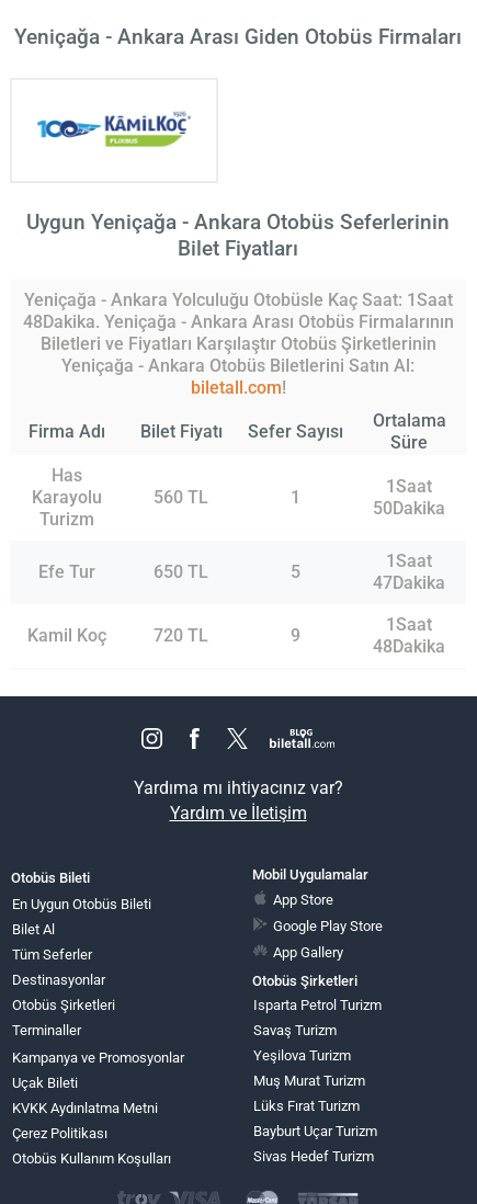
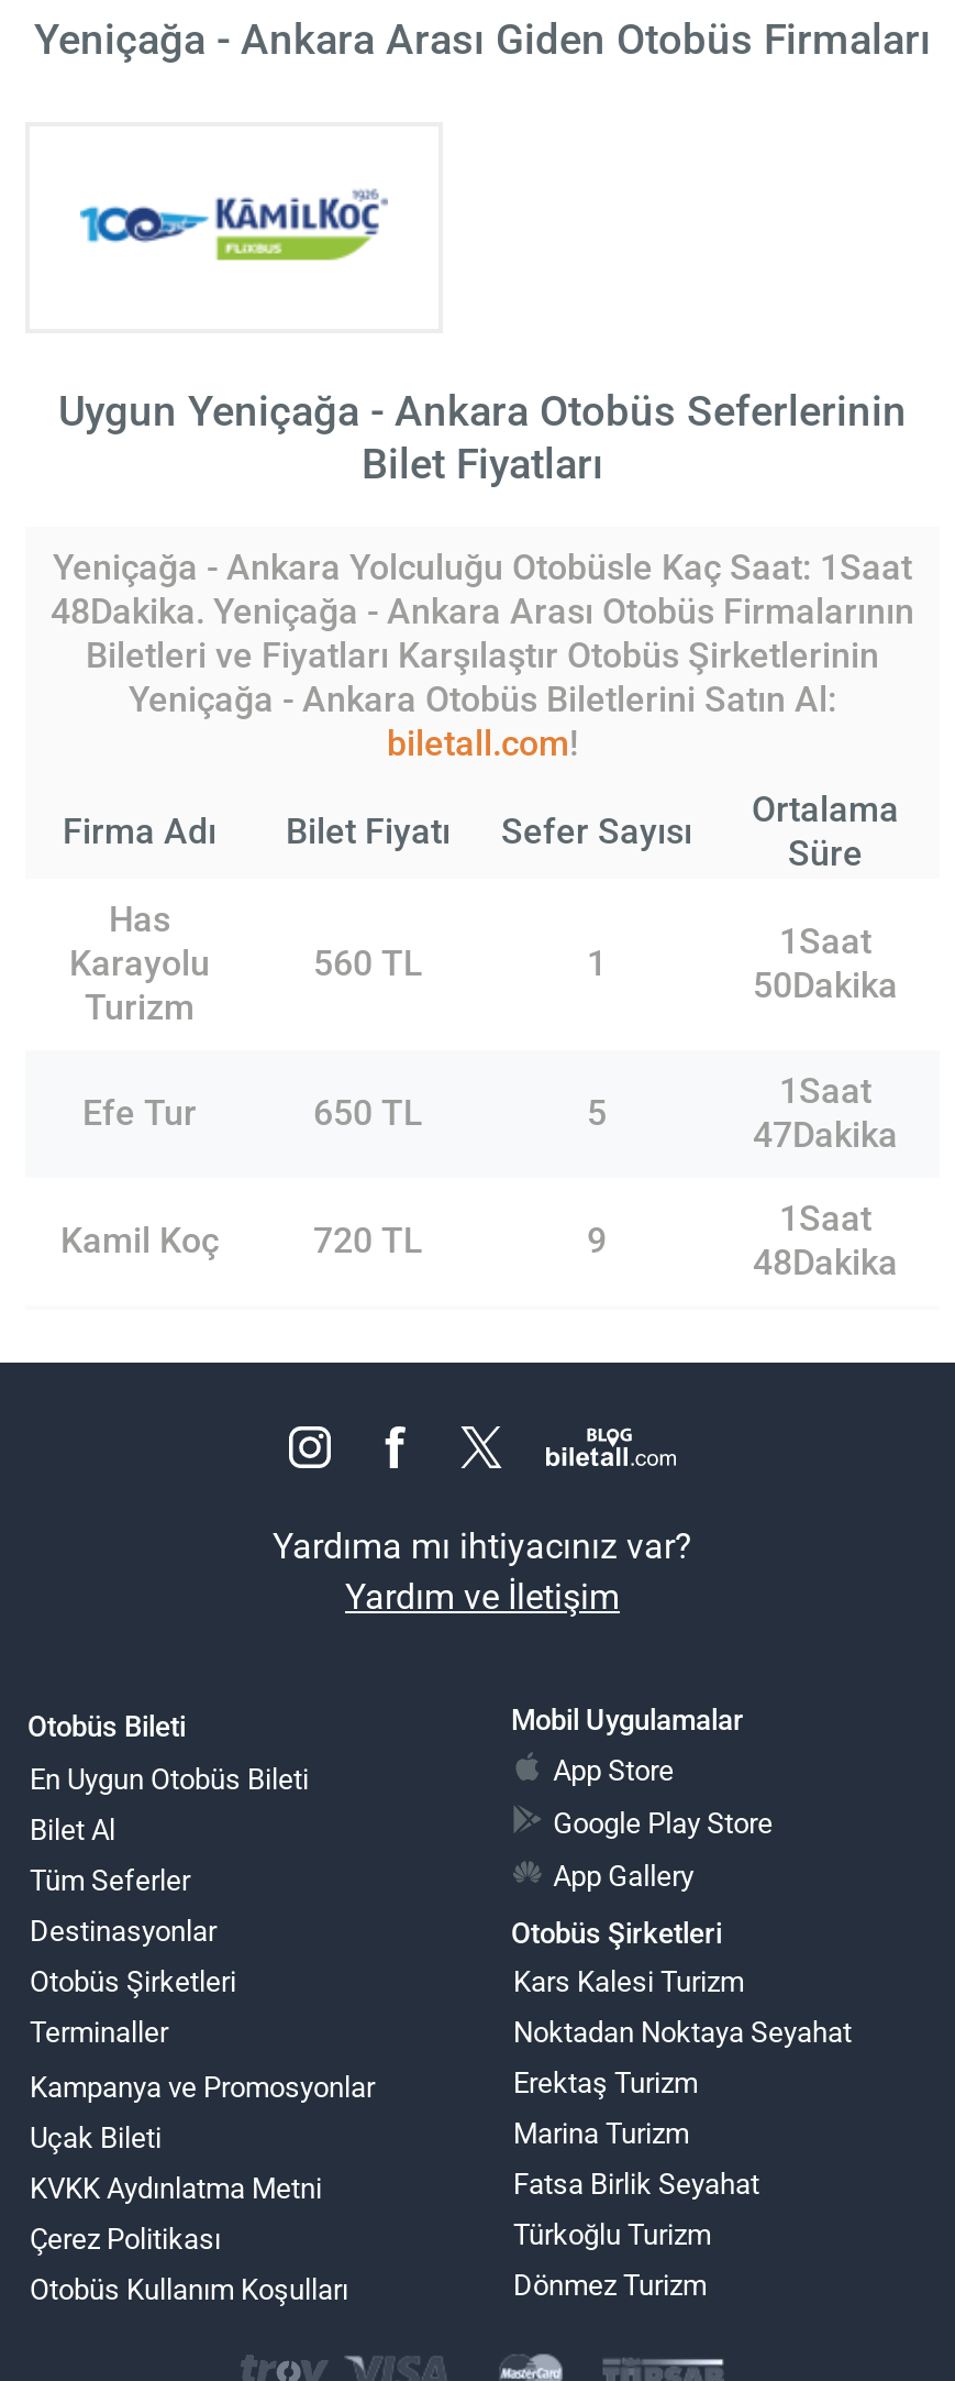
- Isparta Petrol Turizm
+ Kars Kalesi Turizm

- Savaş Turizm
+ Noktadan Noktaya Seyahat

- Yeşilova Turizm
+ Erektaş Turizm

- Muş Murat Turizm
+ Marina Turizm

- Lüks Fırat Turizm
+ Fatsa Birlik Seyahat

- Bayburt Uçar Turizm
+ Türkoğlu Turizm

- Sivas Hedef Turizm
+ Dönmez Turizm
